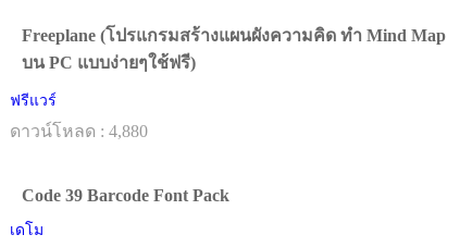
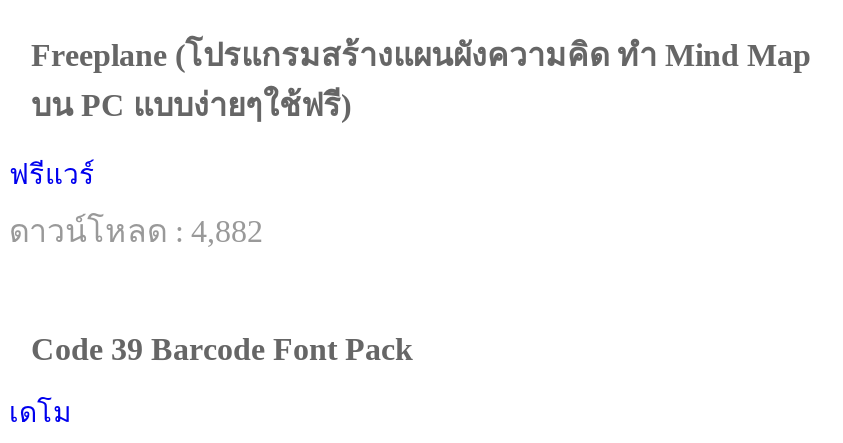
- ดาวน์โหลด : 4,880
+ ดาวน์โหลด : 4,882
